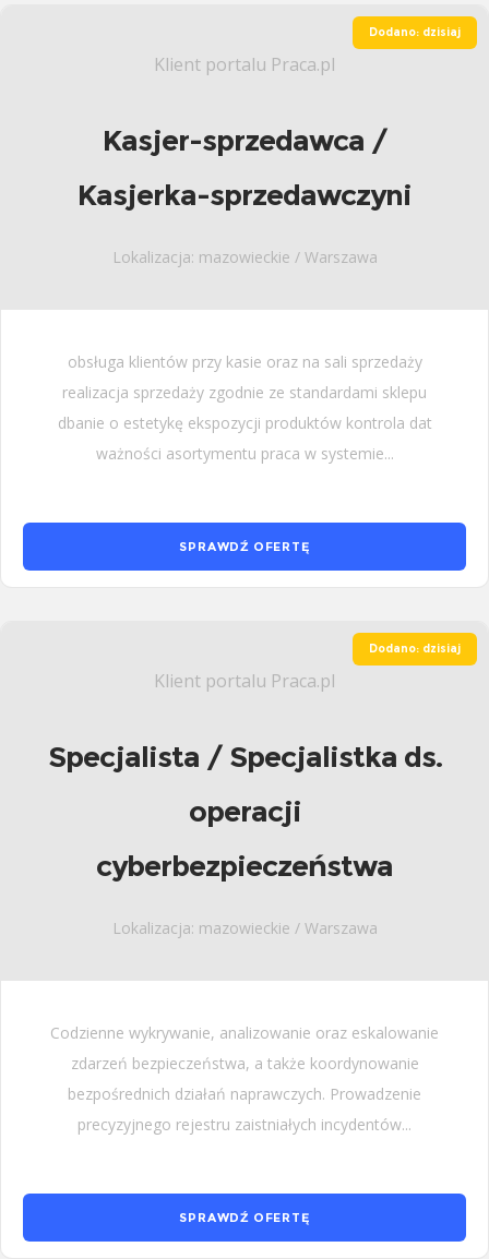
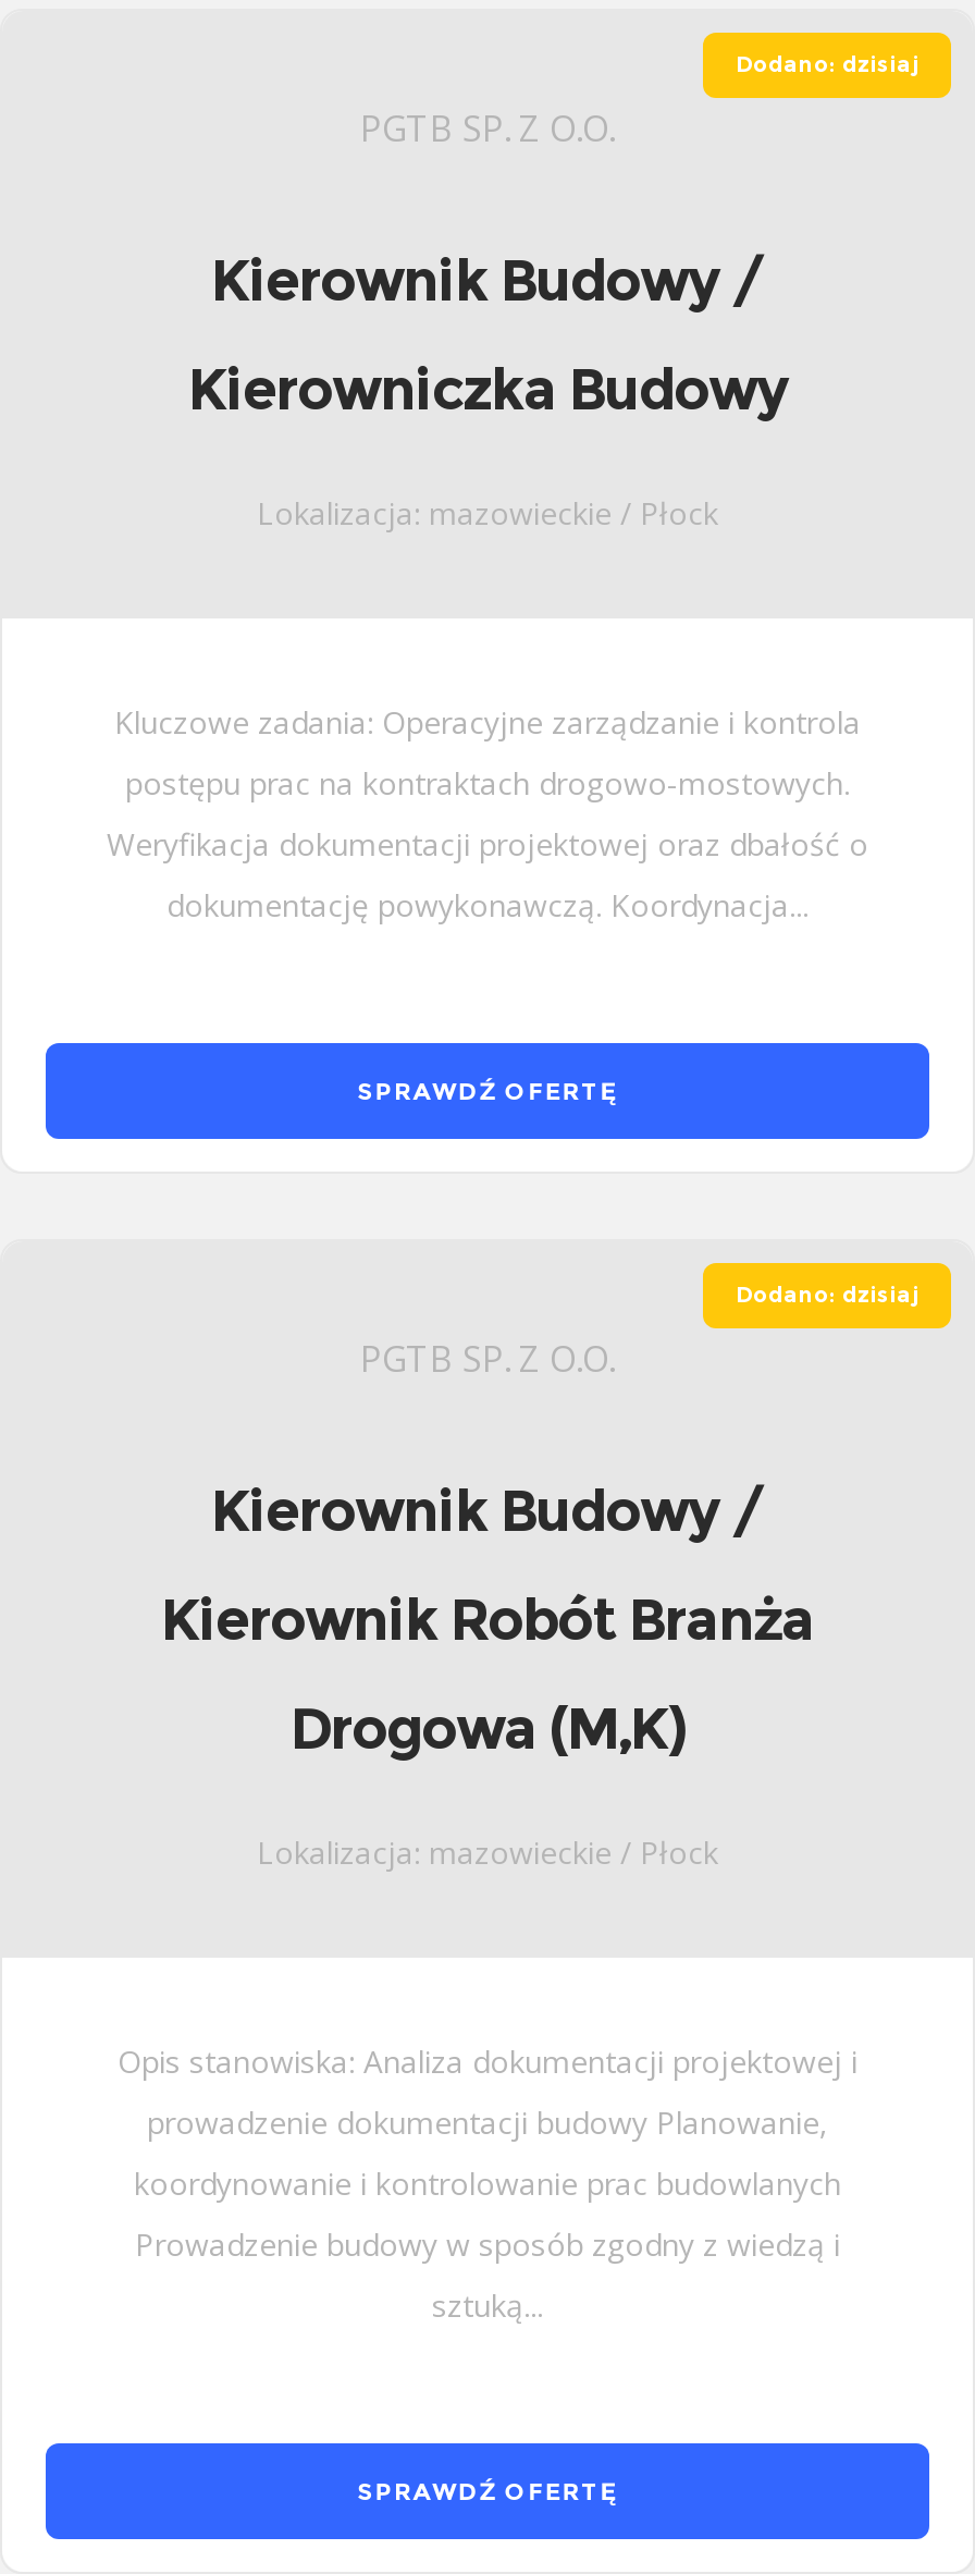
- Klient portalu Praca.pl
+ PGTB SP. Z O.O.

- Kasjer-sprzedawca /
+ Kierownik Budowy /

- Kasjerka-sprzedawczyni
+ Kierowniczka Budowy

- Lokalizacja: mazowieckie / Warszawa
+ Lokalizacja: mazowieckie / Płock

- obsługa klientów przy kasie oraz na sali sprzedaży
+ Kluczowe zadania: Operacyjne zarządzanie i kontrola

- realizacja sprzedaży zgodnie ze standardami sklepu
+ postępu prac na kontraktach drogowo-mostowych.

- dbanie o estetykę ekspozycji produktów kontrola dat
+ Weryfikacja dokumentacji projektowej oraz dbałość o

- ważności asortymentu praca w systemie...
+ dokumentację powykonawczą. Koordynacja...

- Klient portalu Praca.pl
- Specjalista / Specjalistka ds.
- operacji
- cyberbezpieczeństwa
- Lokalizacja: mazowieckie / Warszawa
+ PGTB SP. Z O.O.
+ Kierownik Budowy /
+ Kierownik Robót Branża
+ Drogowa (M,K)
+ Lokalizacja: mazowieckie / Płock

- Codzienne wykrywanie, analizowanie oraz eskalowanie
- zdarzeń bezpieczeństwa, a także koordynowanie
- bezpośrednich działań naprawczych. Prowadzenie
- precyzyjnego rejestru zaistniałych incydentów...
+ Opis stanowiska: Analiza dokumentacji projektowej i
+ prowadzenie dokumentacji budowy Planowanie,
+ koordynowanie i kontrolowanie prac budowlanych
+ Prowadzenie budowy w sposób zgodny z wiedzą i
+ sztuką...
